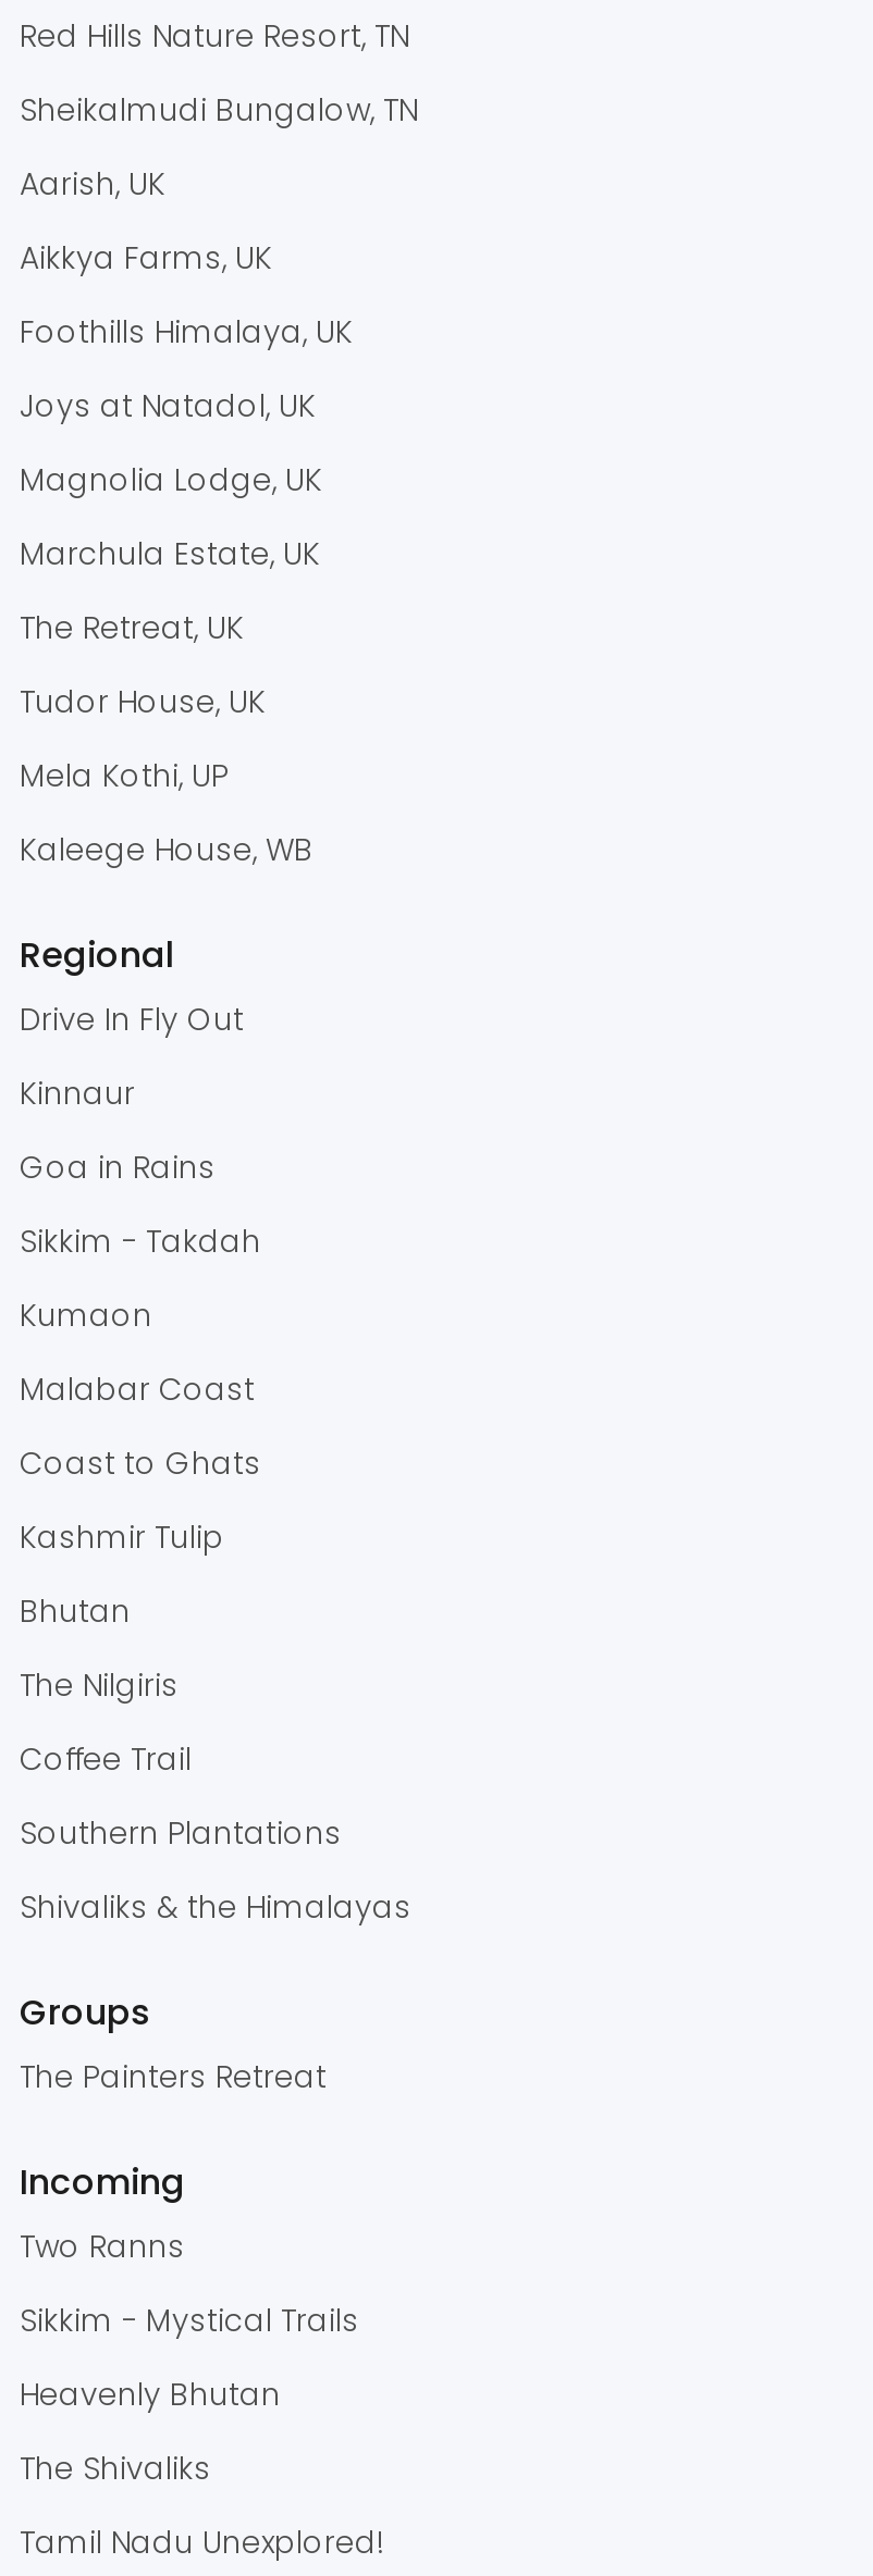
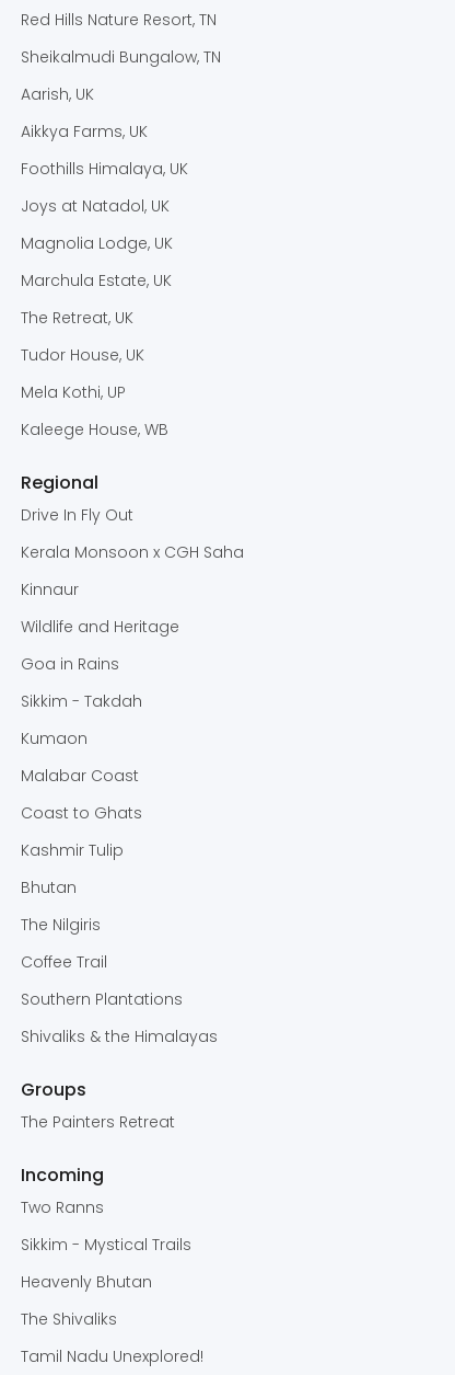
+ Kerala Monsoon x CGH Saha

+ Wildlife and Heritage
